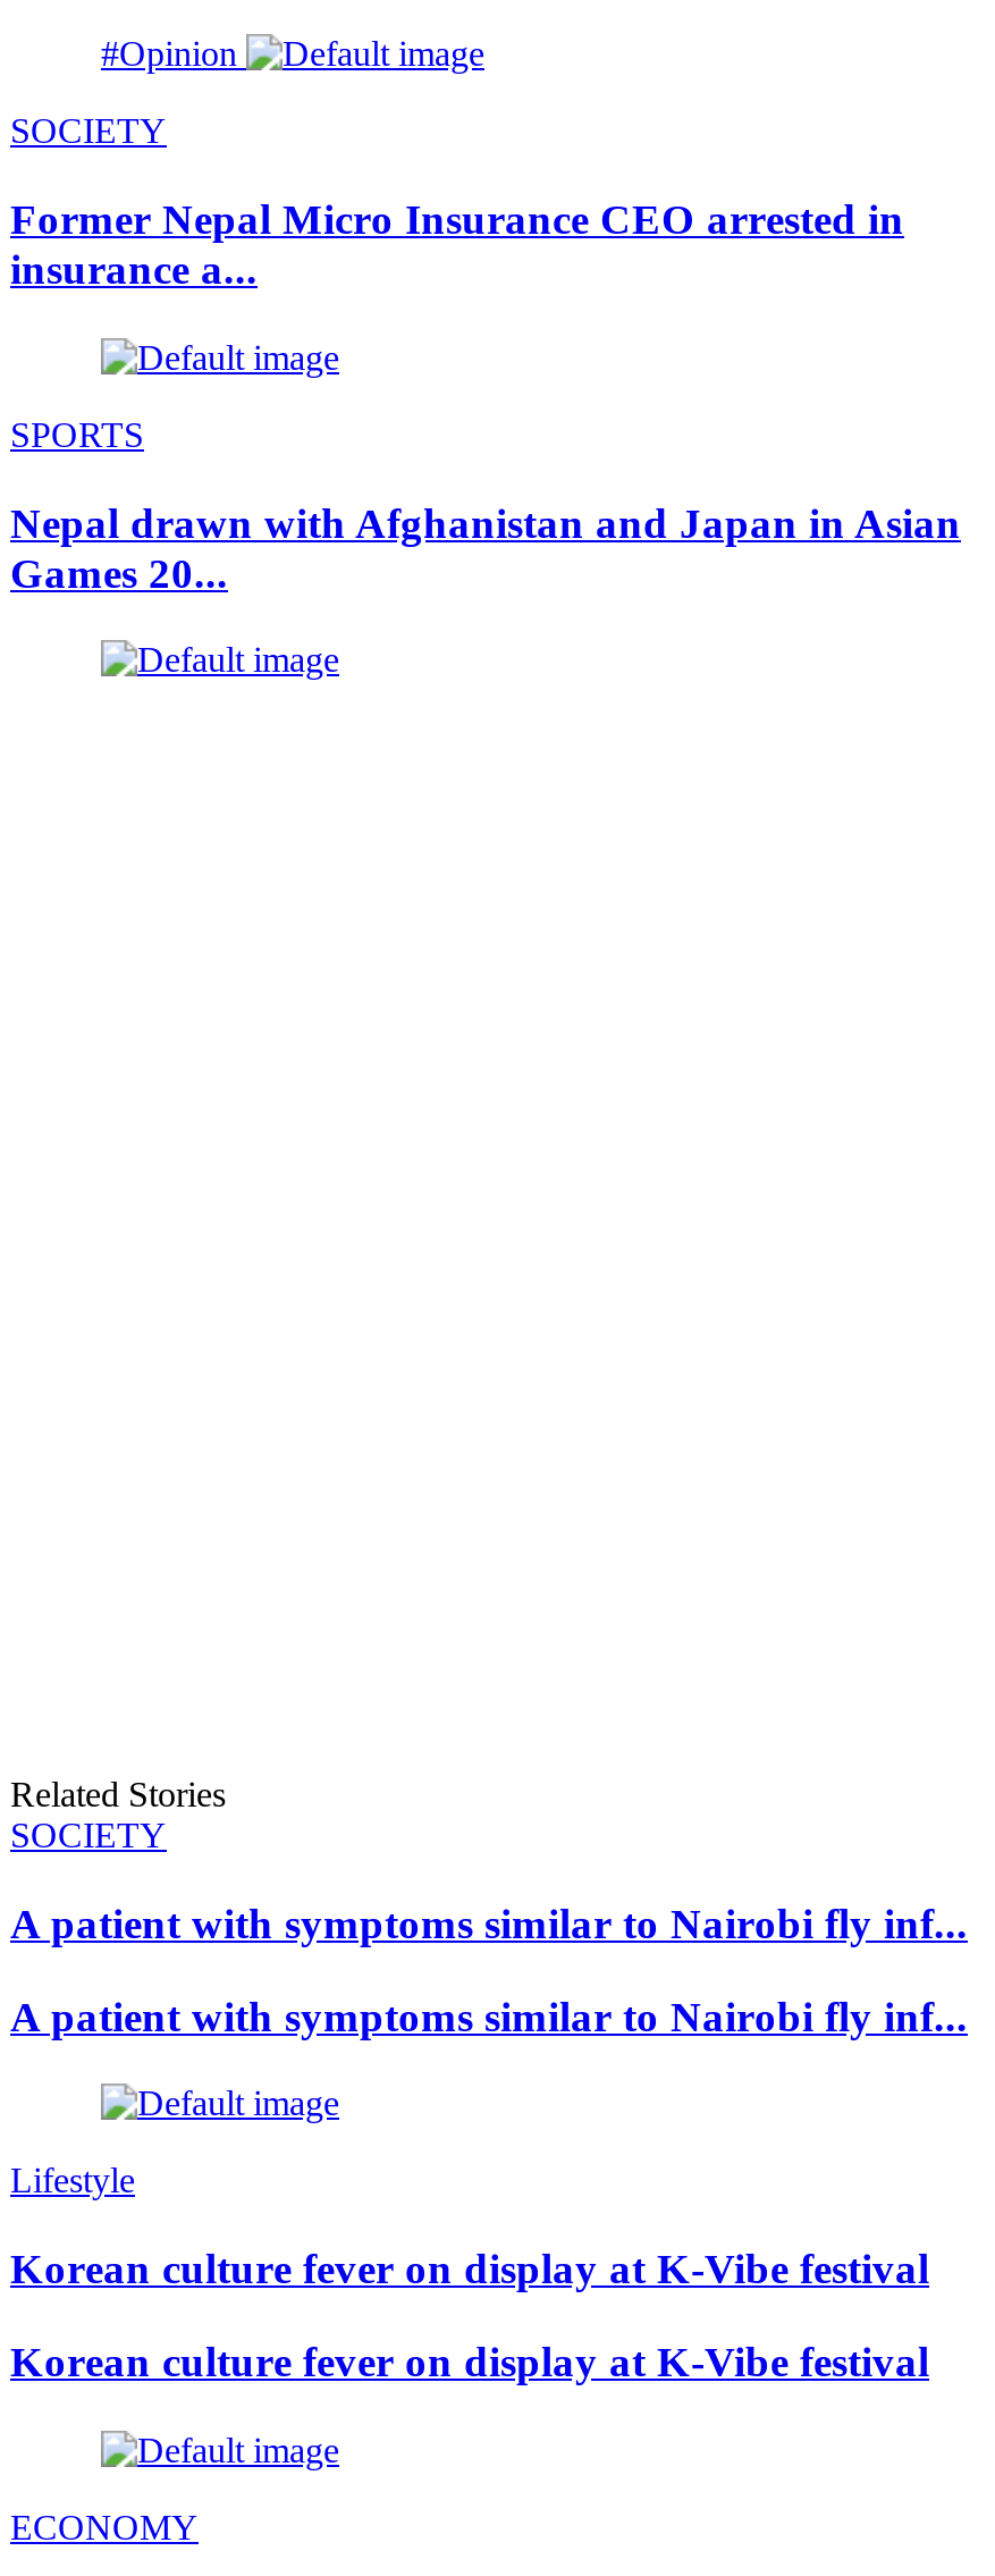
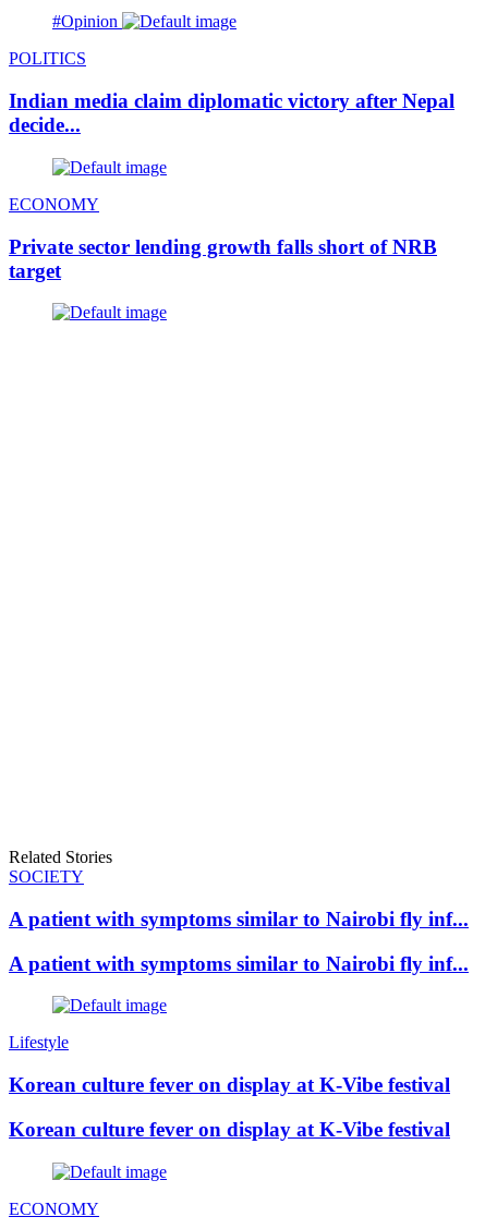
- SOCIETY
+ POLITICS

- Former Nepal Micro Insurance CEO arrested in
- insurance a...
+ Indian media claim diplomatic victory after Nepal
+ decide...

- SPORTS
+ ECONOMY

- Nepal drawn with Afghanistan and Japan in Asian
- Games 20...
+ Private sector lending growth falls short of NRB
+ target
